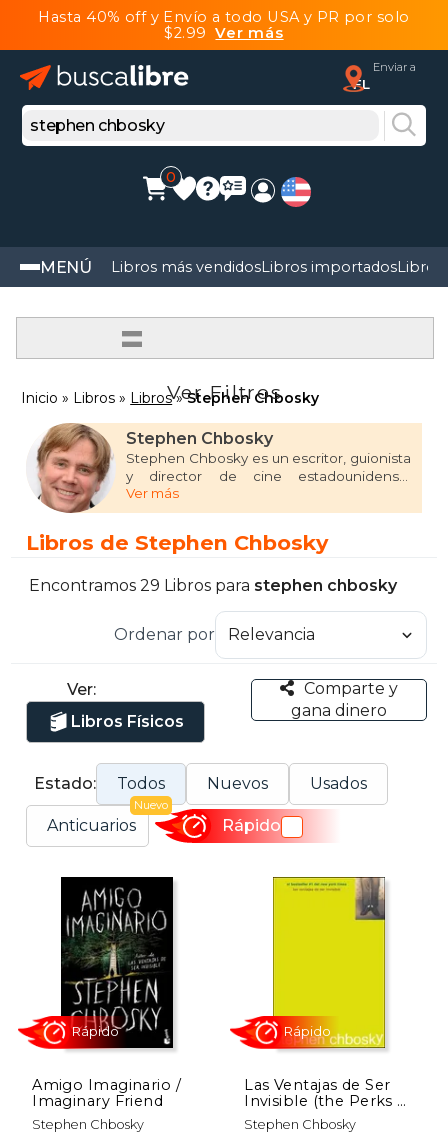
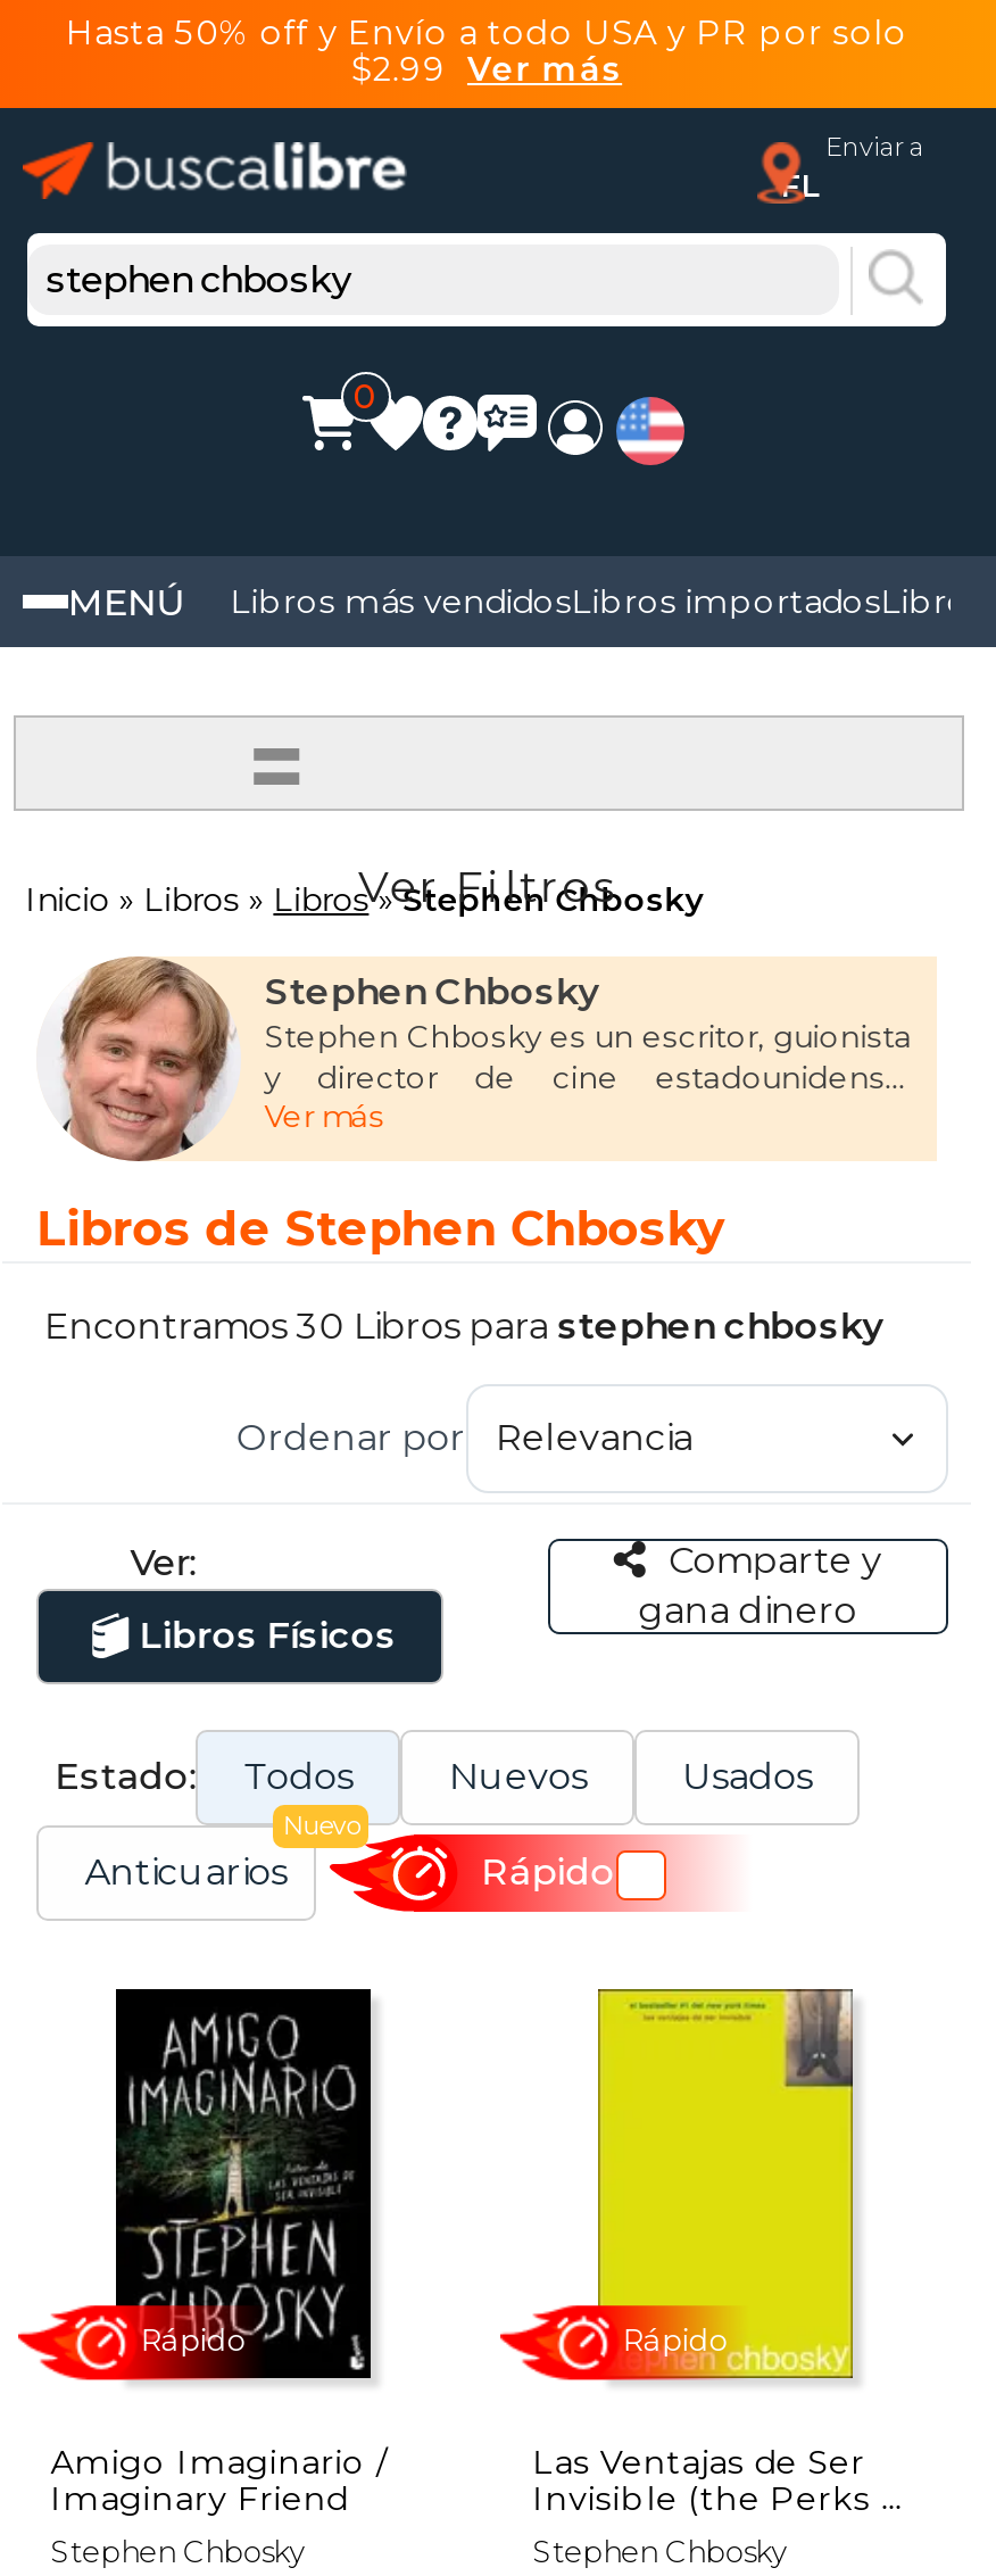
- Hasta 40% off y Envío a todo USA y PR por solo
+ Hasta 50% off y Envío a todo USA y PR por solo

- Encontramos 29 Libros para stephen chbosky
+ Encontramos 30 Libros para stephen chbosky
